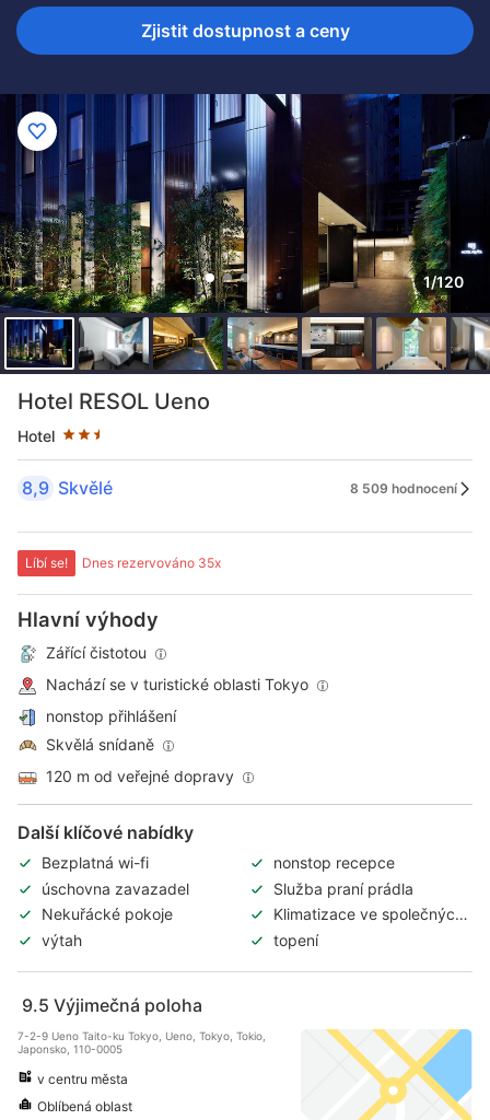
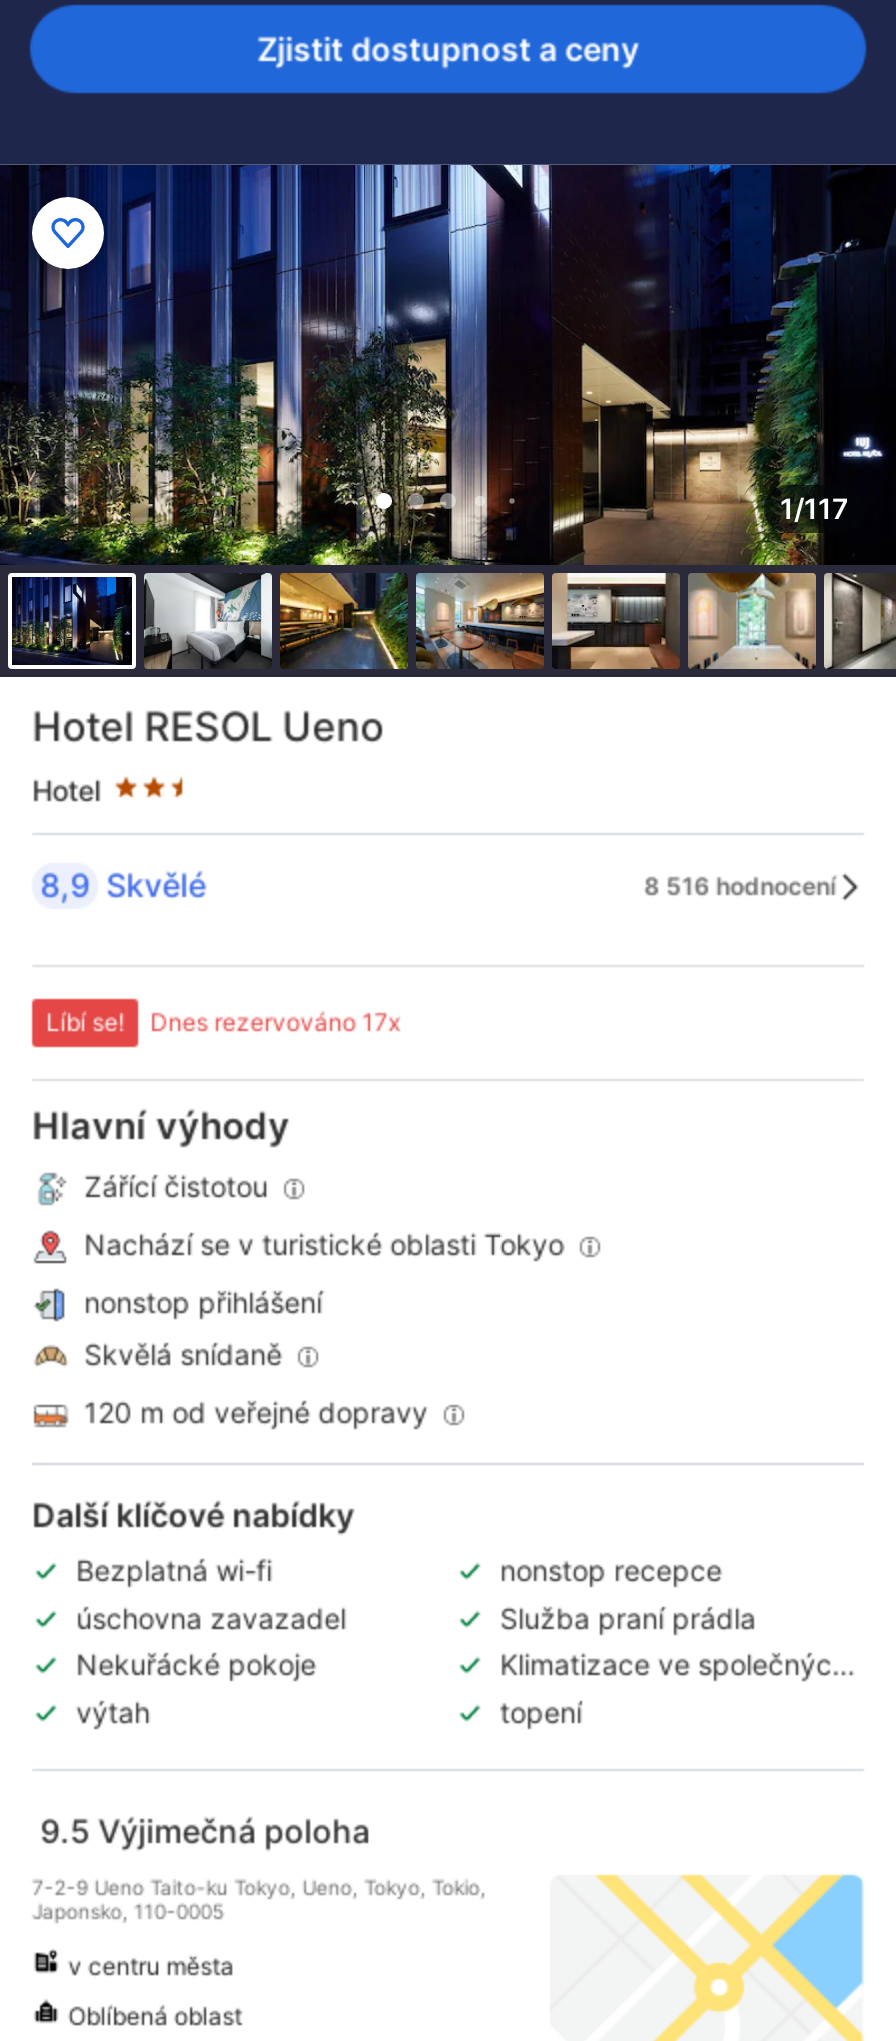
- 1/120
+ 1/117

- [image]
+ [image]

- 8 509 hodnocení
+ 8 516 hodnocení

- Dnes rezervováno 35x
+ Dnes rezervováno 17x
